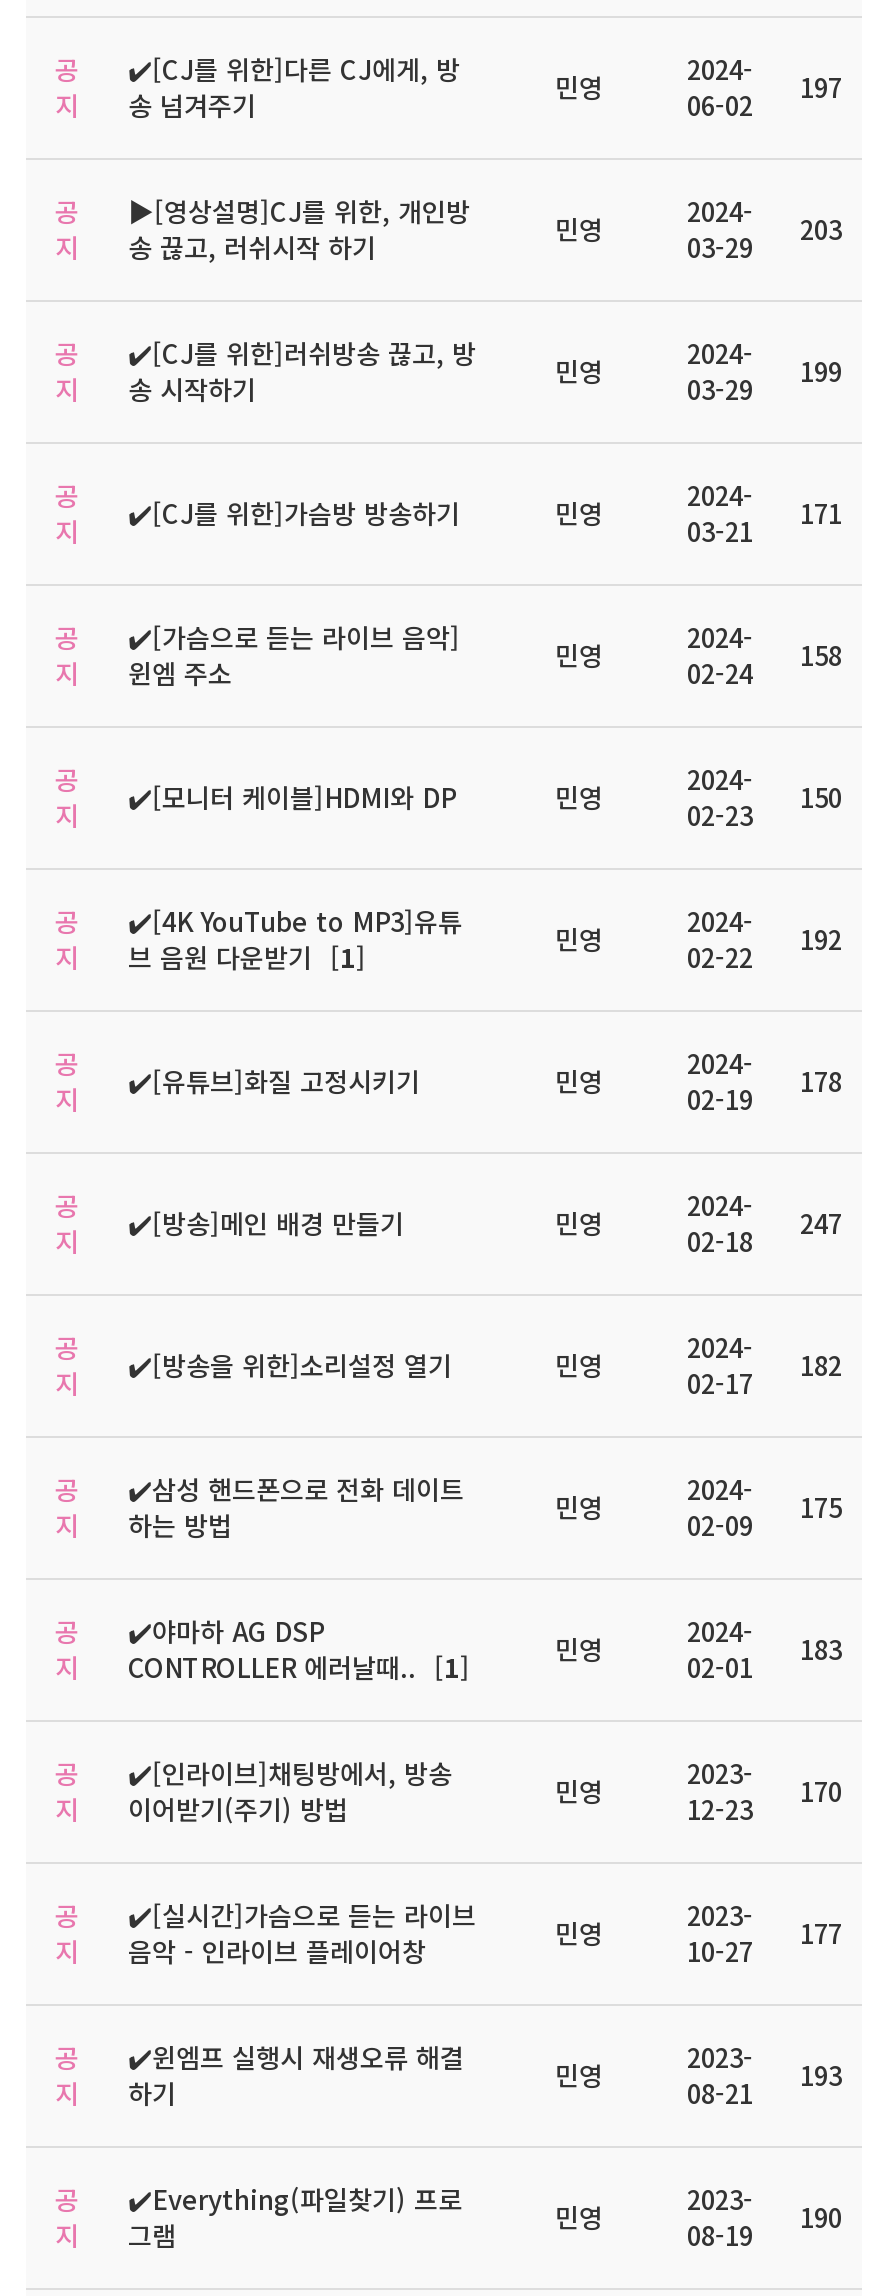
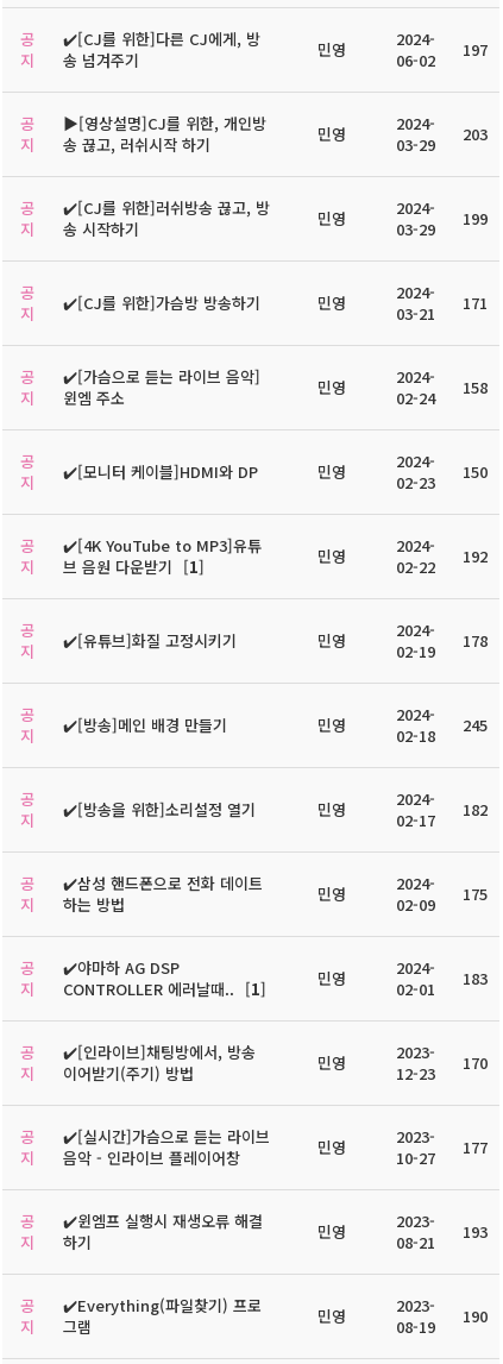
- 2024- 02-18 247
+ 2024- 02-18 245
